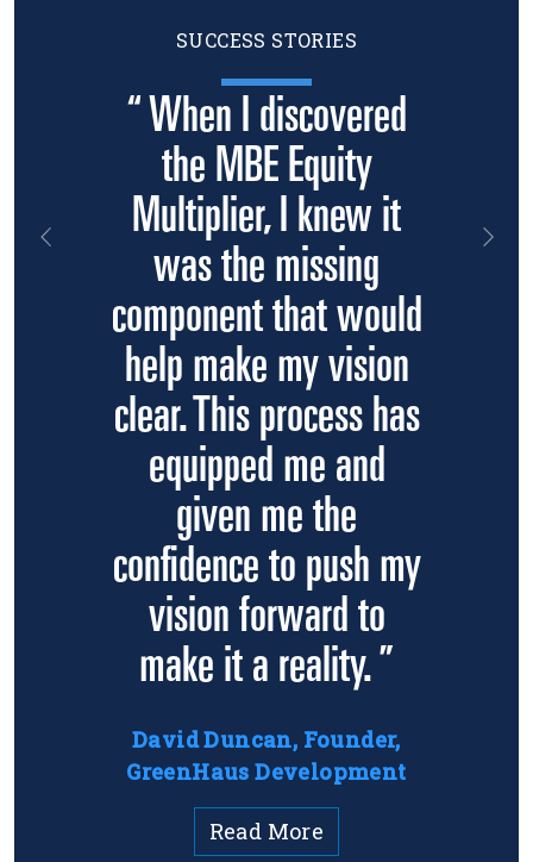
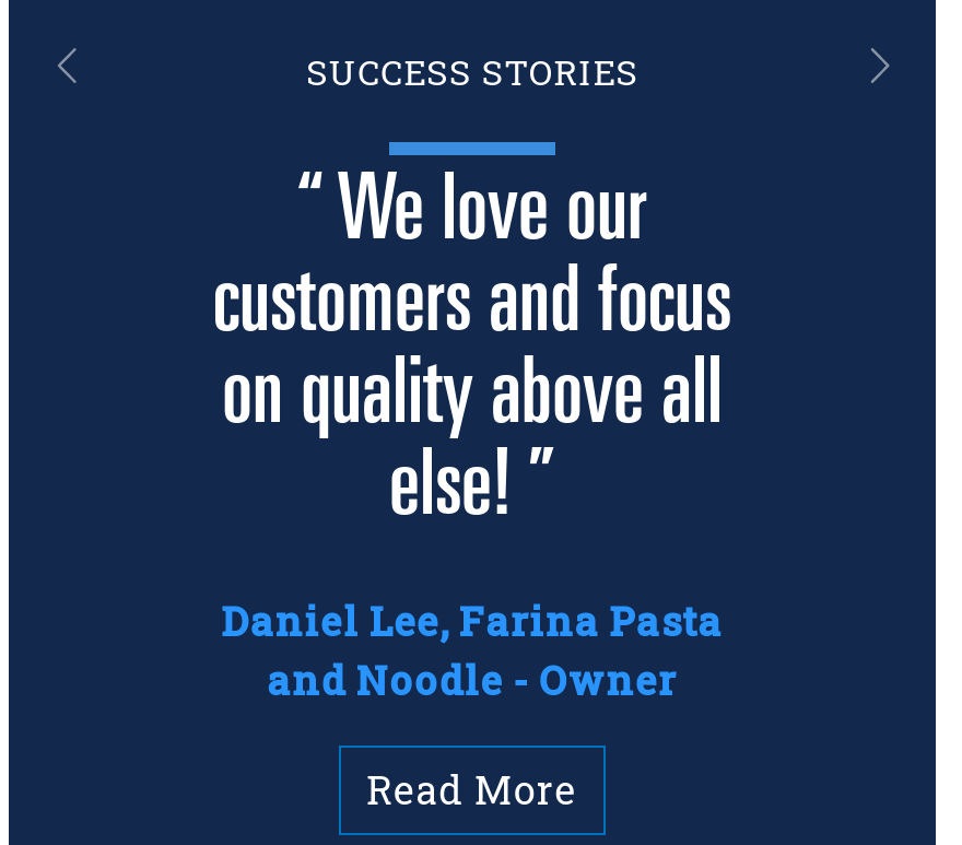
- “ When I discovered
- the MBE Equity
- Multiplier, I knew it
- was the missing
- component that would
- help make my vision
- clear. This process has
- equipped me and
- given me the
- confidence to push my
- vision forward to
- make it a reality. ”
+ “ We love our
+ customers and focus
+ on quality above all
+ else! ”

- David Duncan, Founder,
- GreenHaus Development
+ Daniel Lee, Farina Pasta
+ and Noodle - Owner
